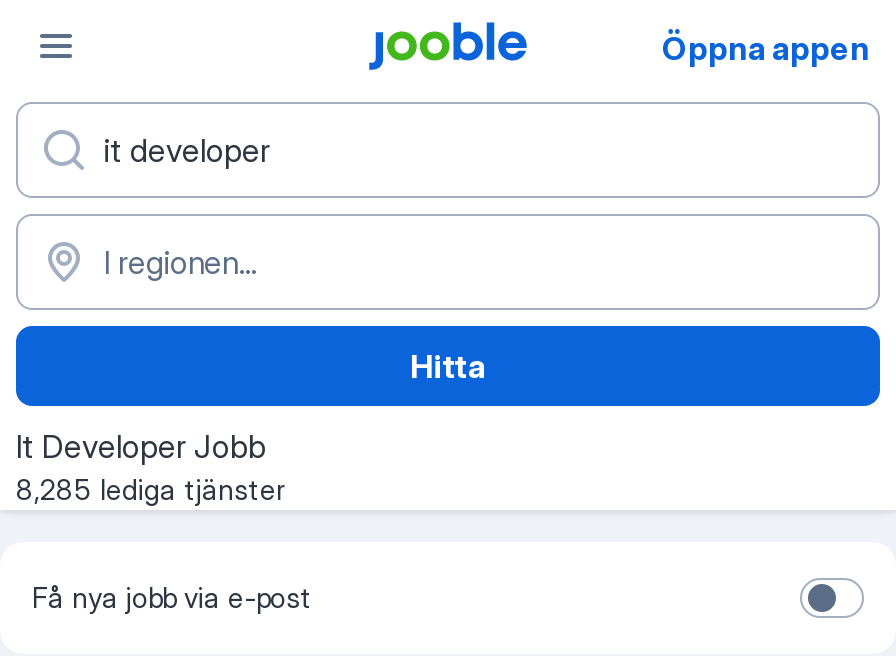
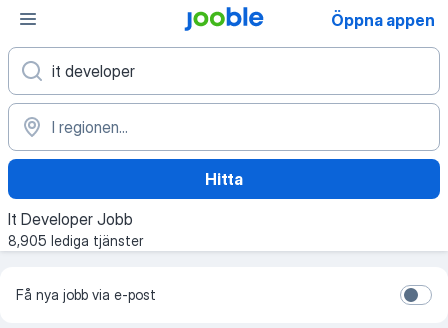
- 8,285 lediga tjänster
+ 8,905 lediga tjänster
